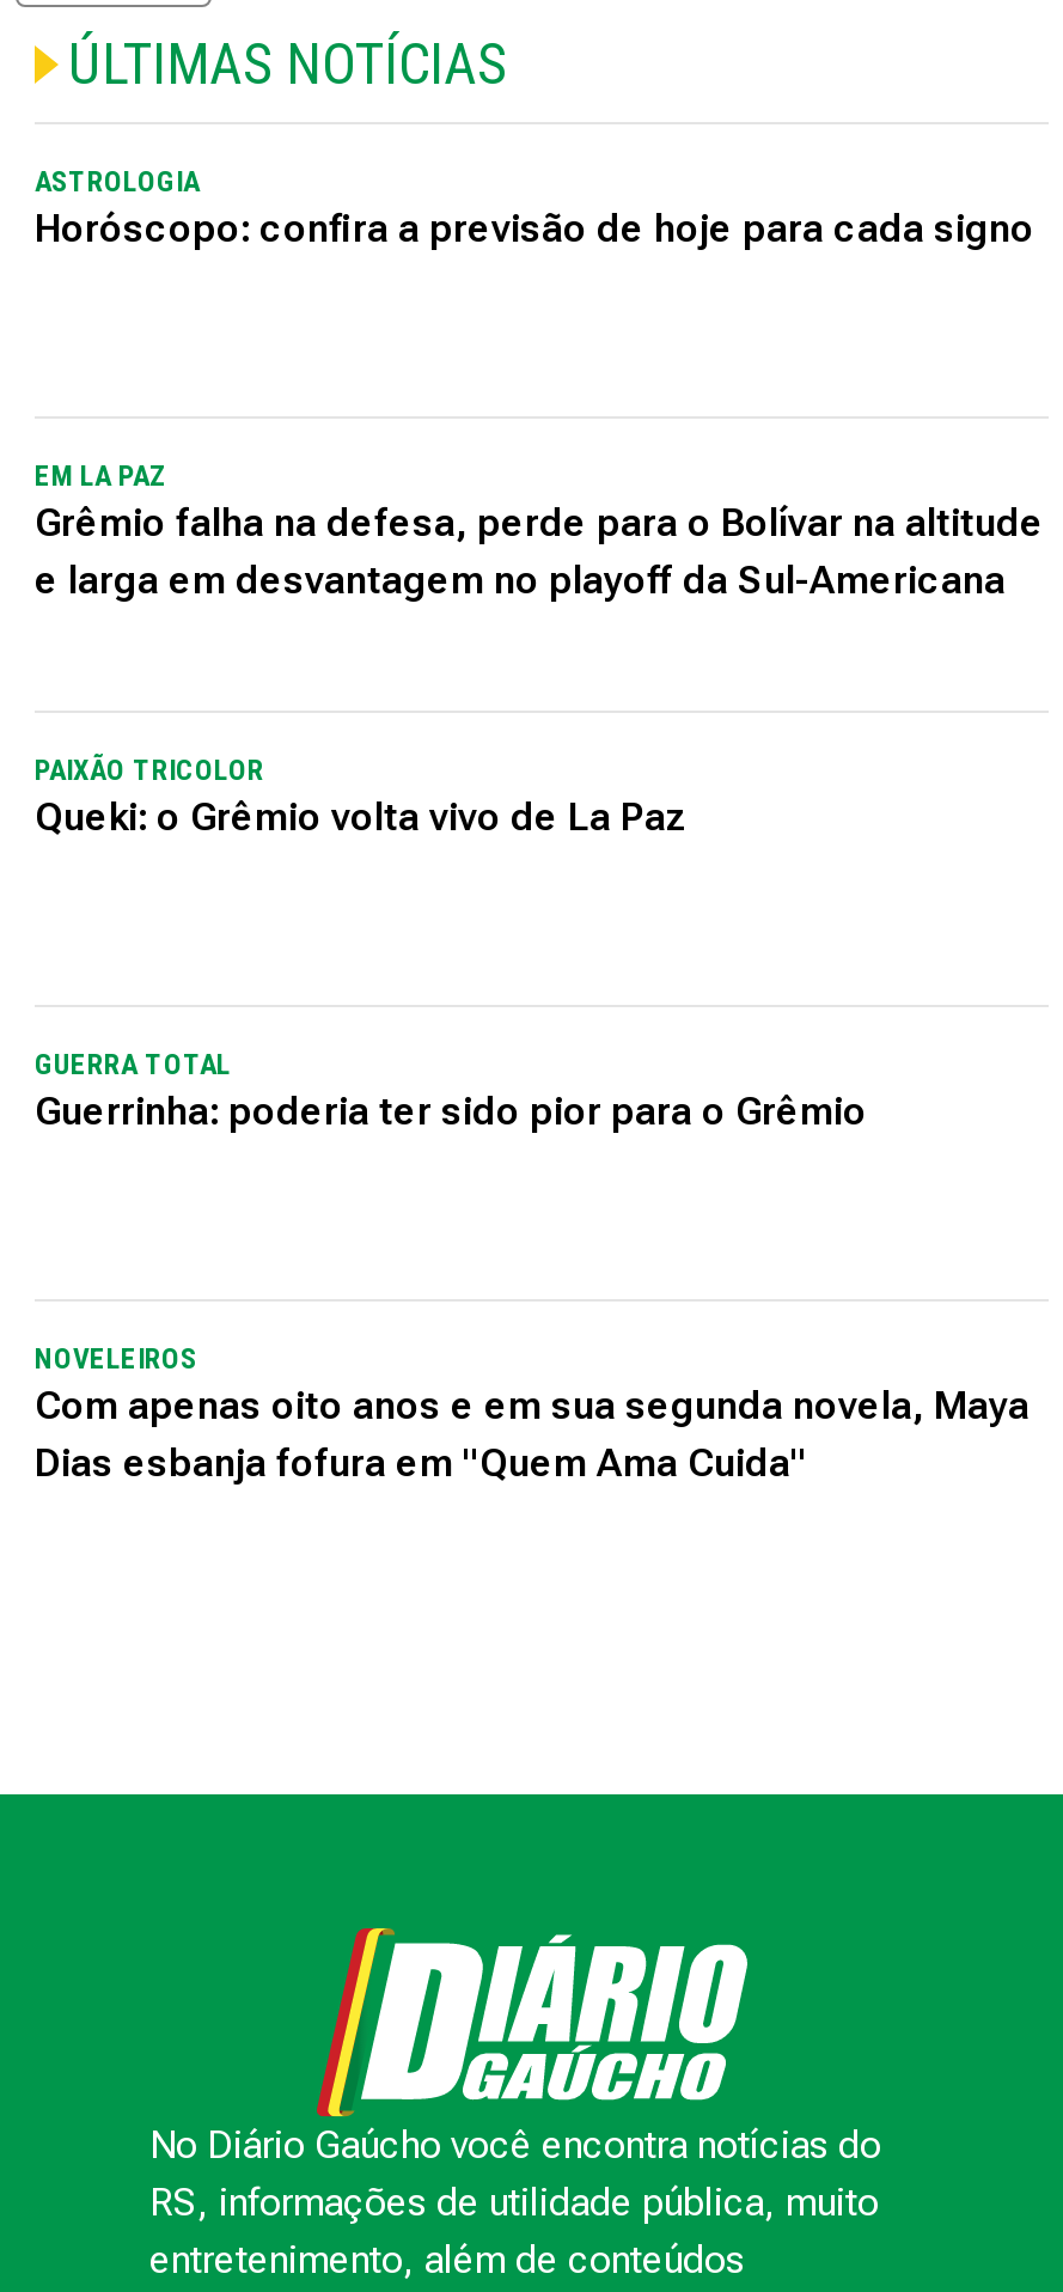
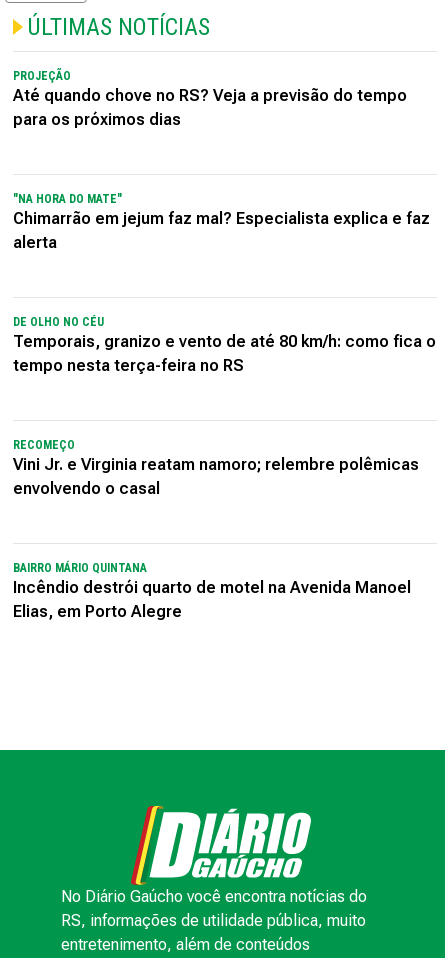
- ASTROLOGIA
- Horóscopo: confira a previsão de hoje para cada signo
+ PROJEÇÃO
+ Até quando chove no RS? Veja a previsão do tempo
+ para os próximos dias

- EM LA PAZ
- Grêmio falha na defesa, perde para o Bolívar na altitude
- e larga em desvantagem no playoff da Sul-Americana
+ "NA HORA DO MATE"
+ Chimarrão em jejum faz mal? Especialista explica e faz
+ alerta

- PAIXÃO TRICOLOR
- Queki: o Grêmio volta vivo de La Paz
+ DE OLHO NO CÉU
+ Temporais, granizo e vento de até 80 km/h: como fica o
+ tempo nesta terça-feira no RS

- GUERRA TOTAL
- Guerrinha: poderia ter sido pior para o Grêmio
+ RECOMEÇO
+ Vini Jr. e Virginia reatam namoro; relembre polêmicas
+ envolvendo o casal

- NOVELEIROS
- Com apenas oito anos e em sua segunda novela, Maya
- Dias esbanja fofura em "Quem Ama Cuida"
+ BAIRRO MÁRIO QUINTANA
+ Incêndio destrói quarto de motel na Avenida Manoel
+ Elias, em Porto Alegre
